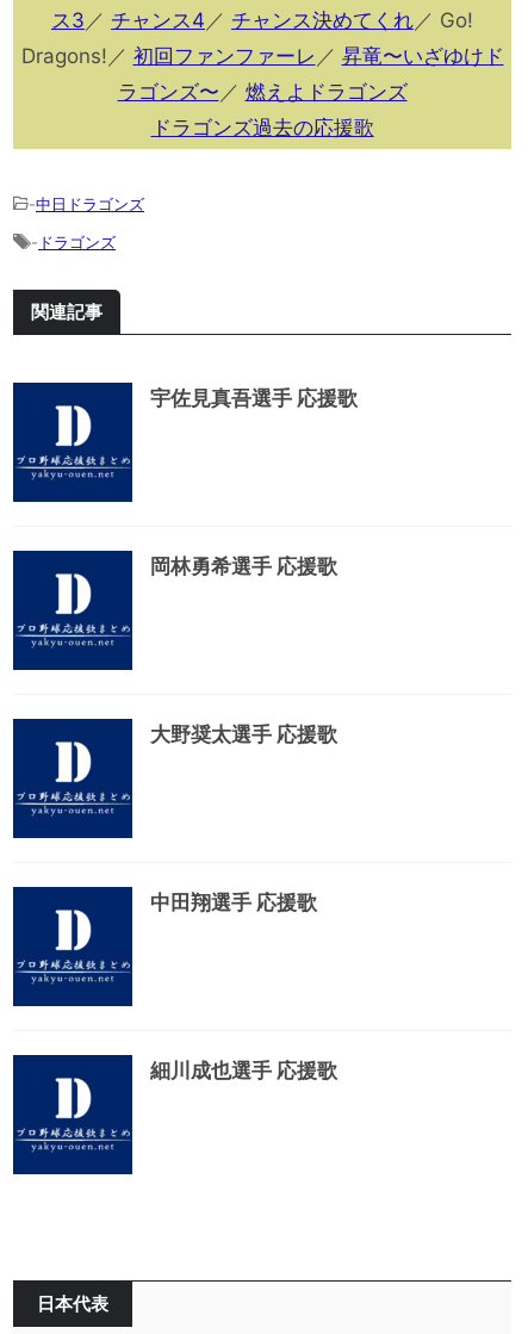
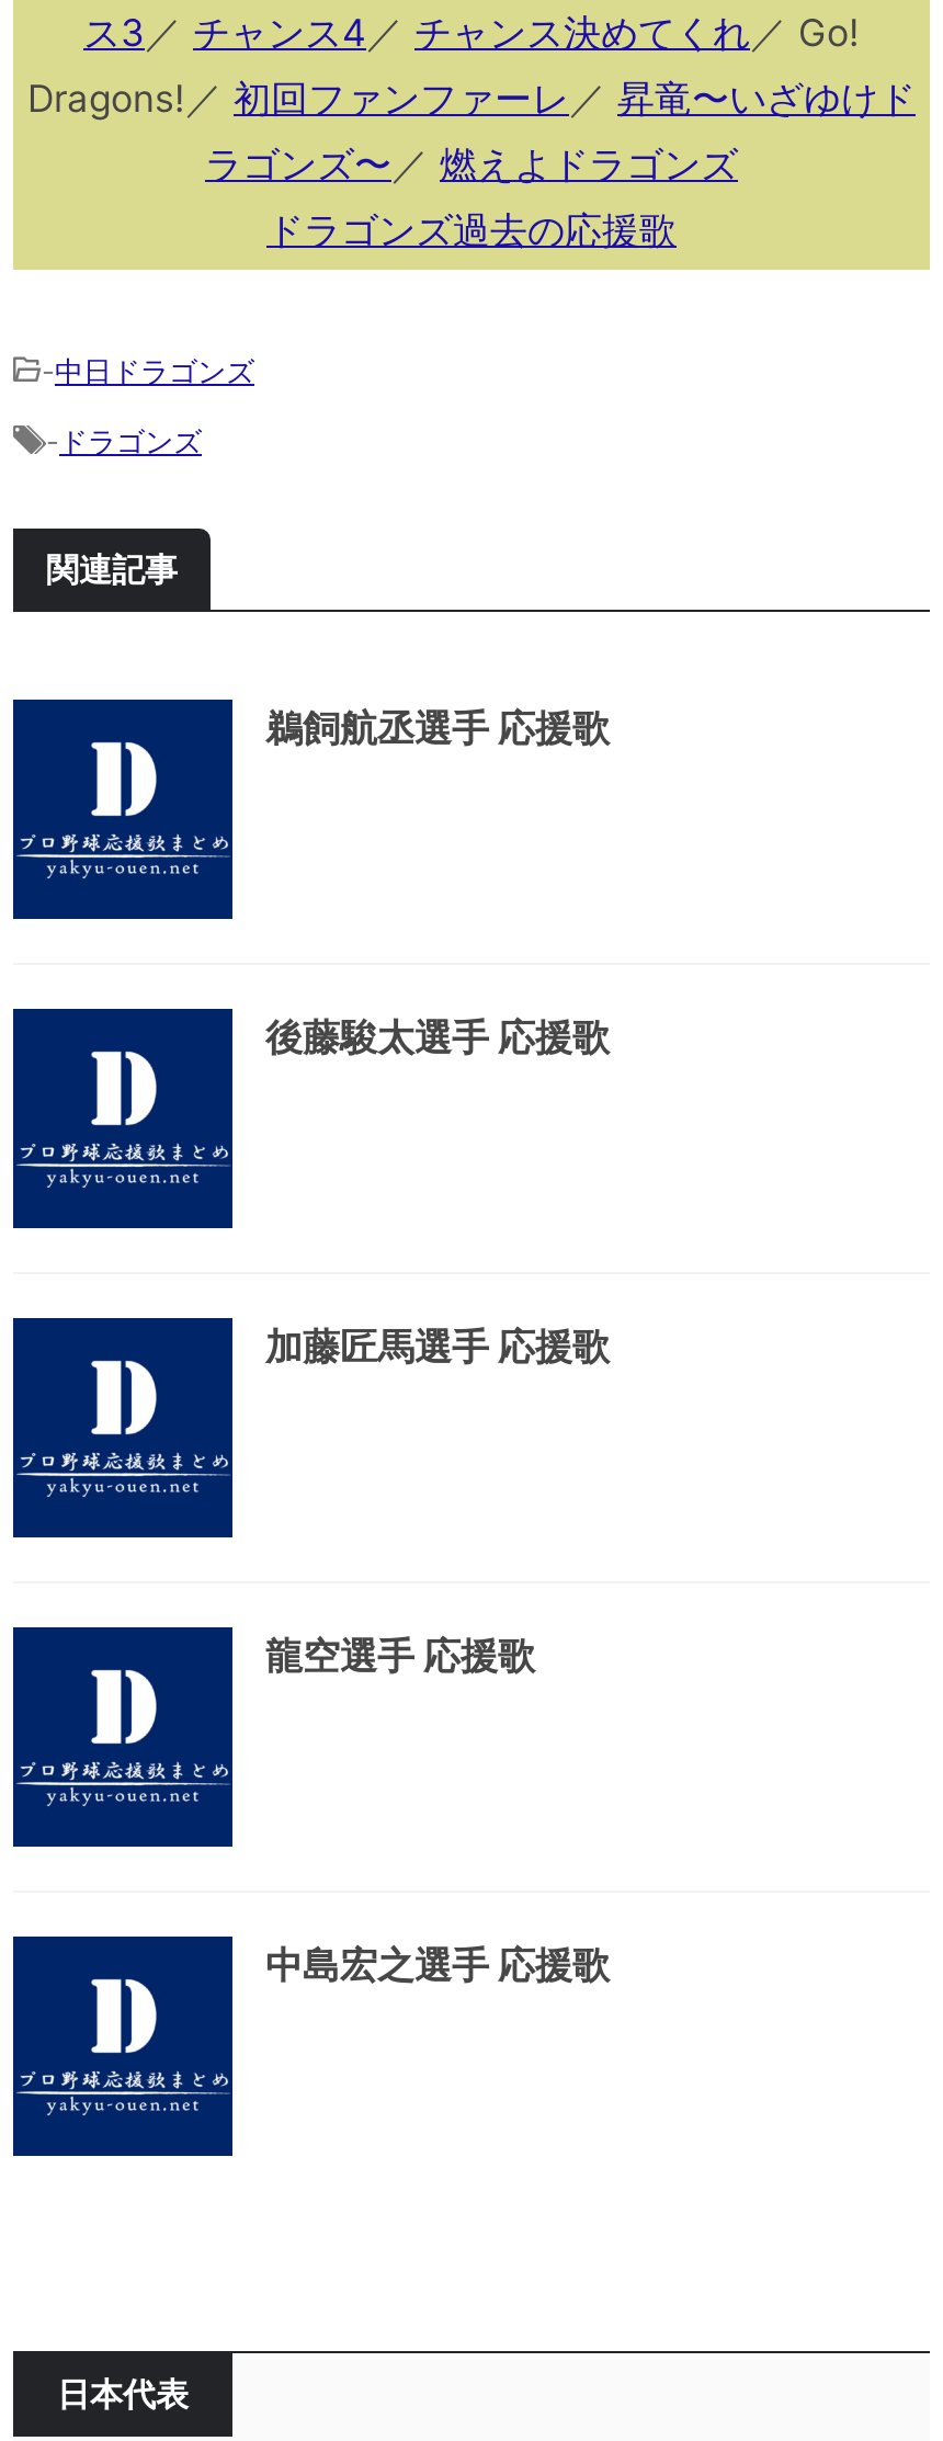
- 宇佐見真吾選手 応援歌
+ 鵜飼航丞選手 応援歌

- 岡林勇希選手 応援歌
+ 後藤駿太選手 応援歌

- 大野奨太選手 応援歌
+ 加藤匠馬選手 応援歌

- 中田翔選手 応援歌
+ 龍空選手 応援歌

- 細川成也選手 応援歌
+ 中島宏之選手 応援歌
